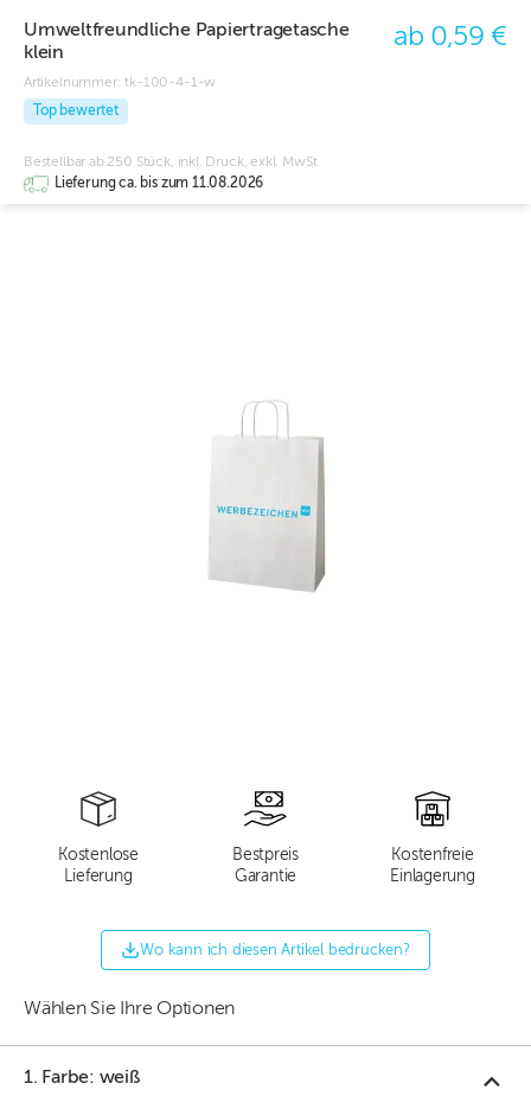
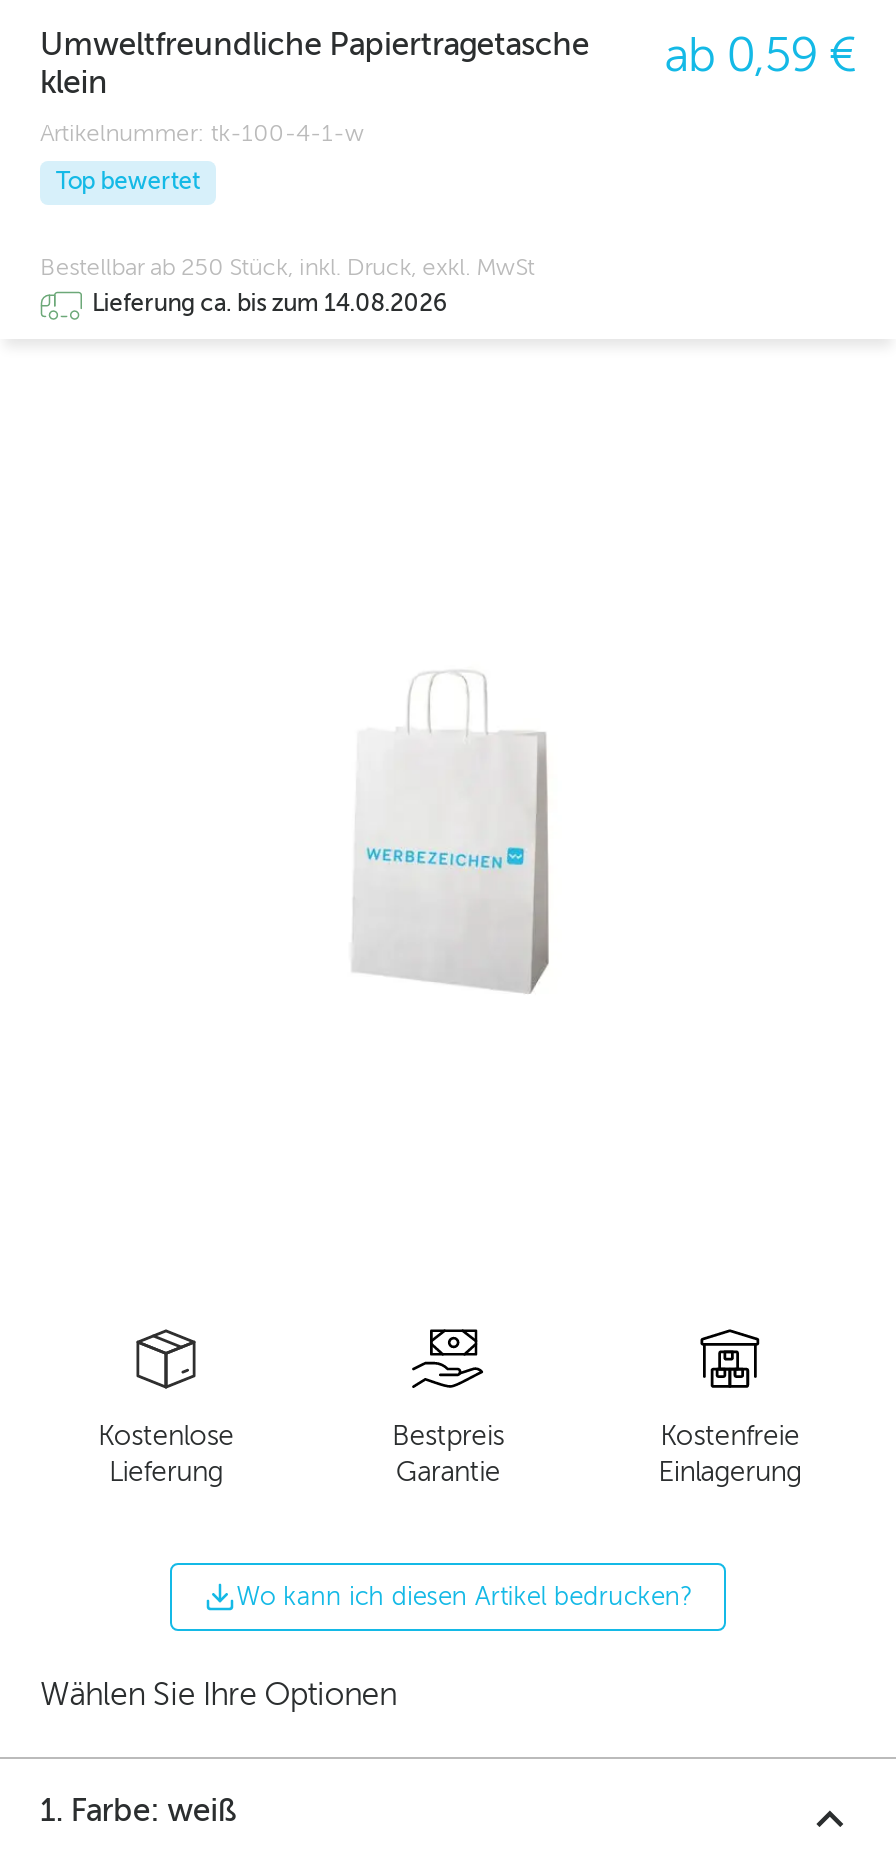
- Lieferung ca. bis zum 11.08.2026
+ Lieferung ca. bis zum 14.08.2026
